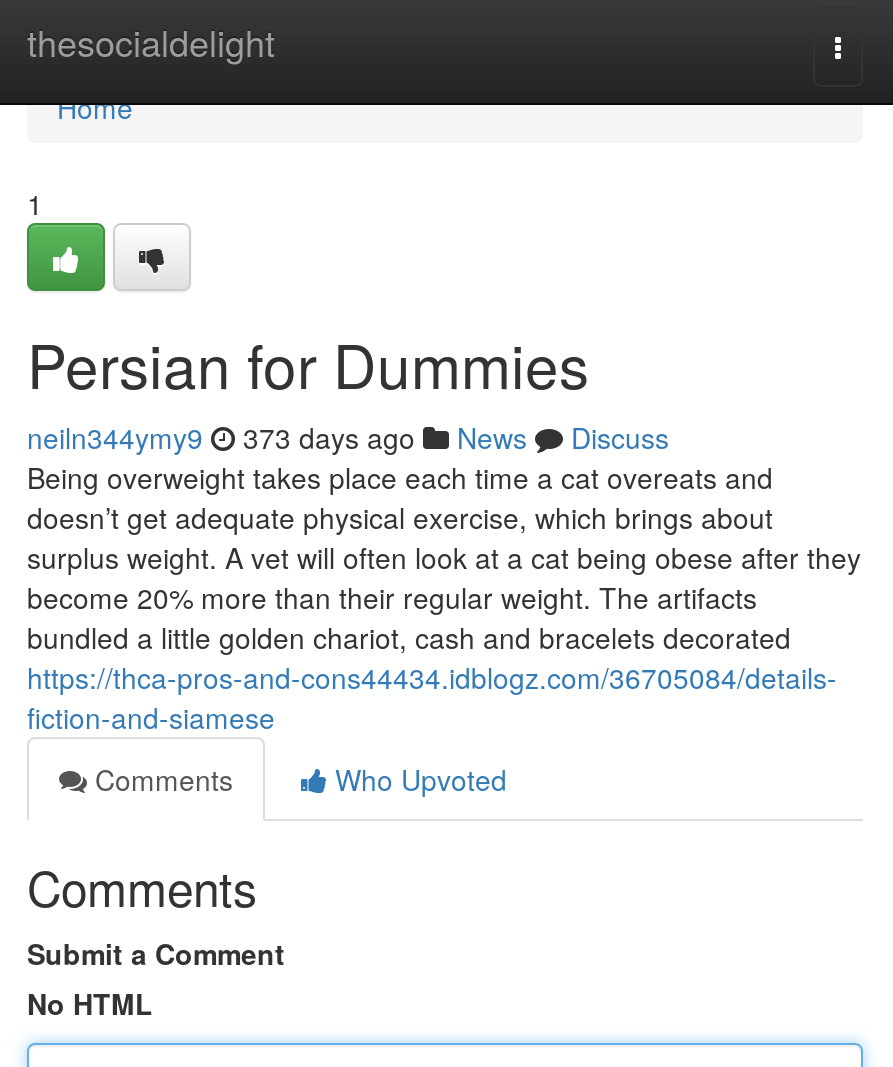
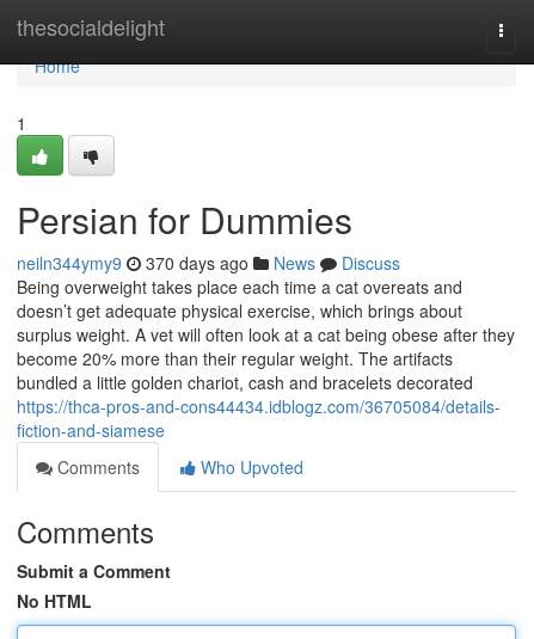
- neiln344ymy9 373 days ago News Discuss
+ neiln344ymy9 370 days ago News Discuss
